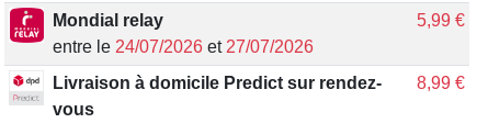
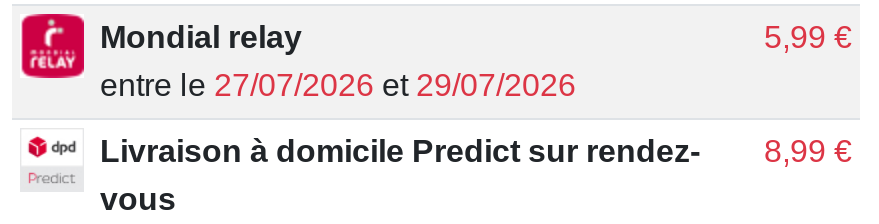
- entre le 24/07/2026 et 27/07/2026
+ entre le 27/07/2026 et 29/07/2026
